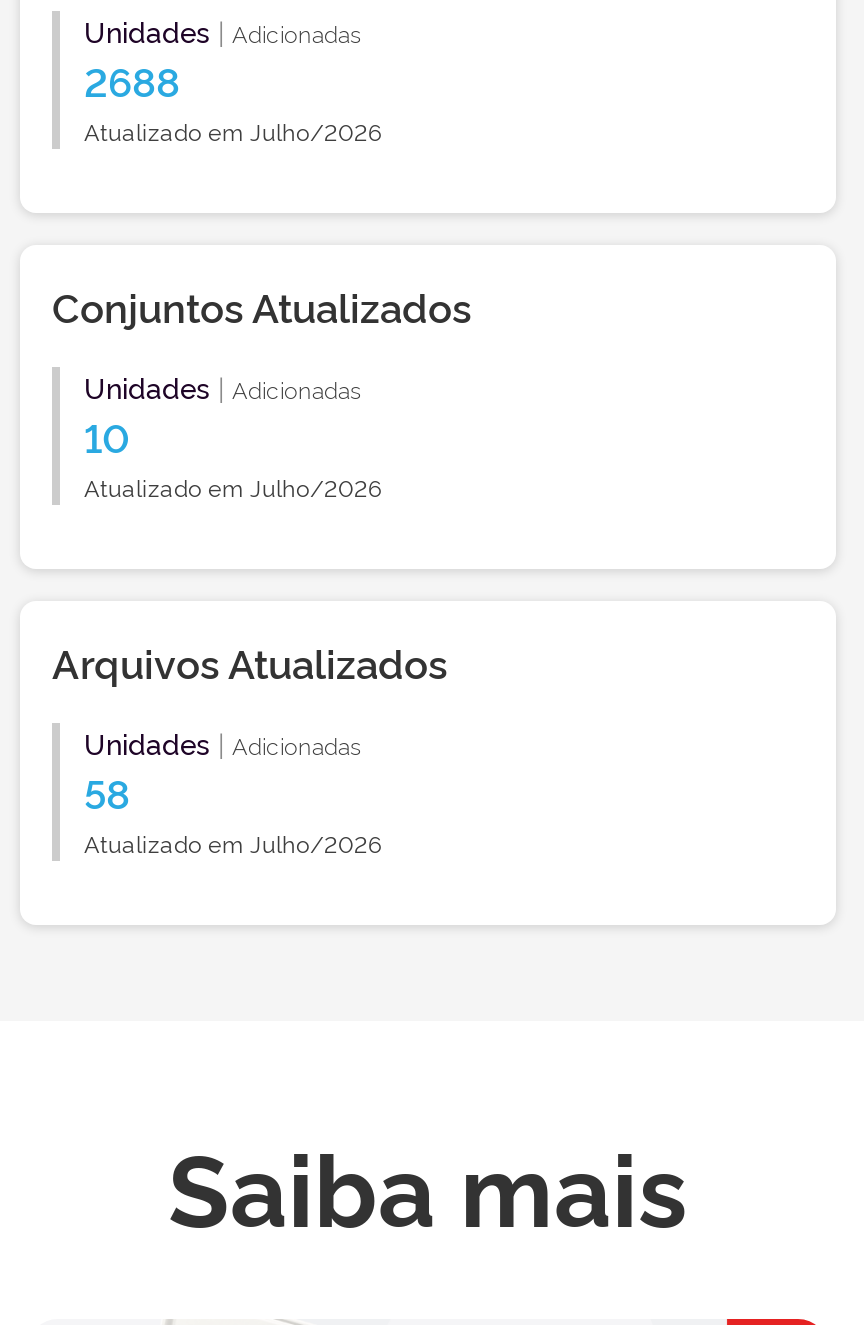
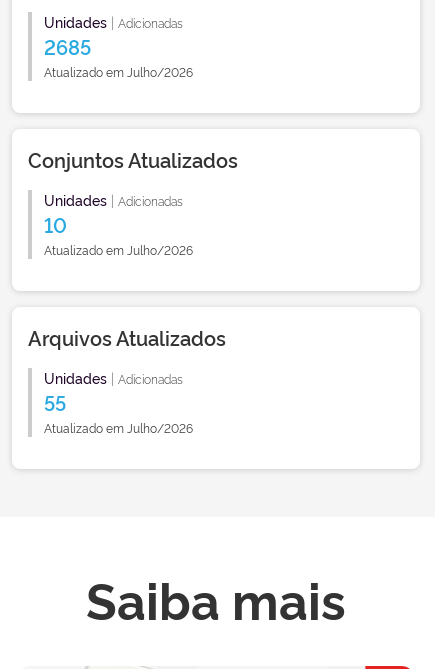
- 2688
+ 2685

- 58
+ 55
